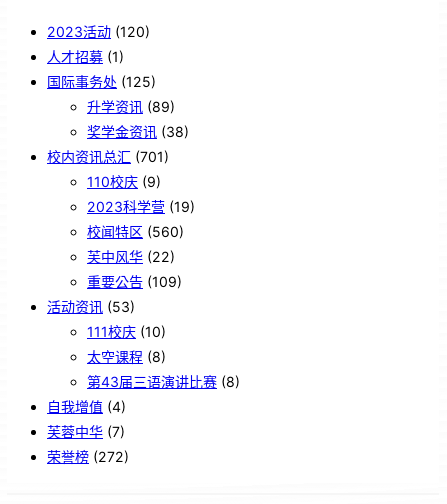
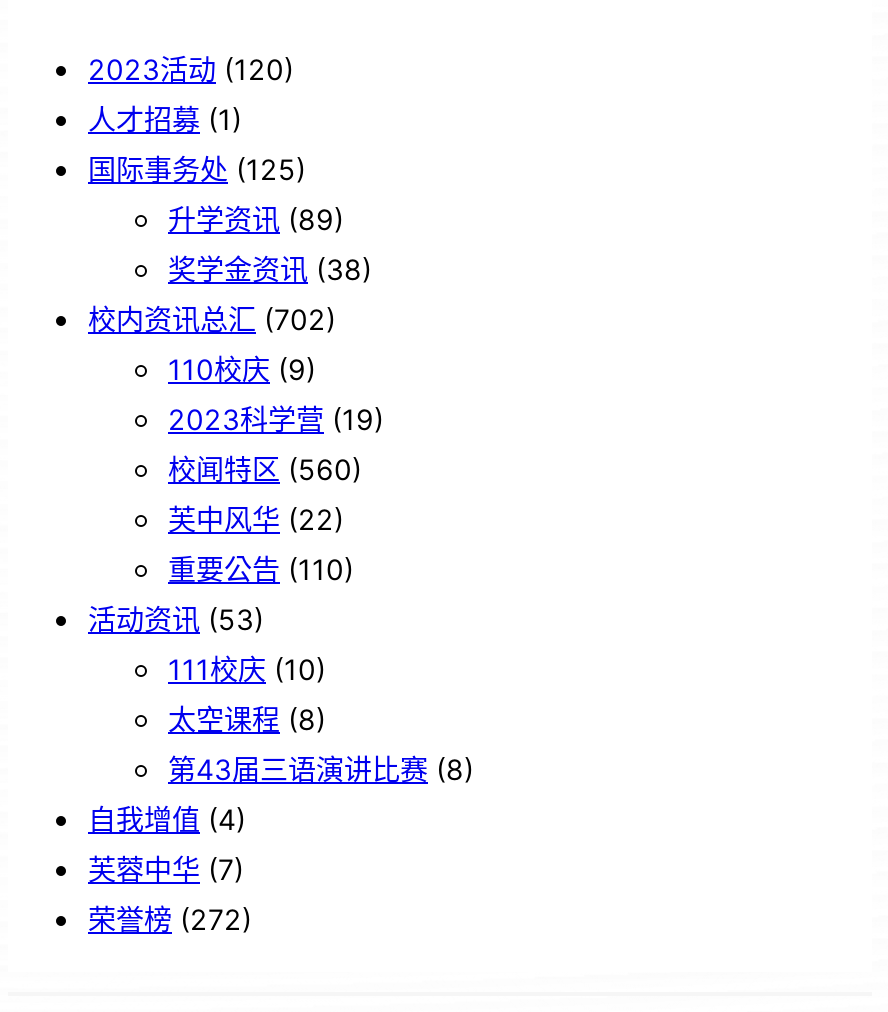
- 校内资讯总汇(701)
+ 校内资讯总汇(702)

- 重要公告(109)
+ 重要公告(110)
